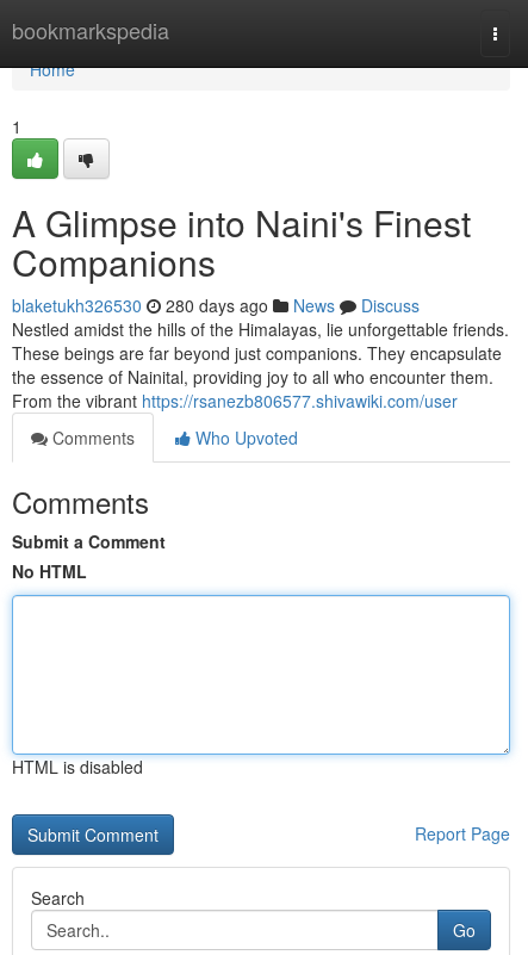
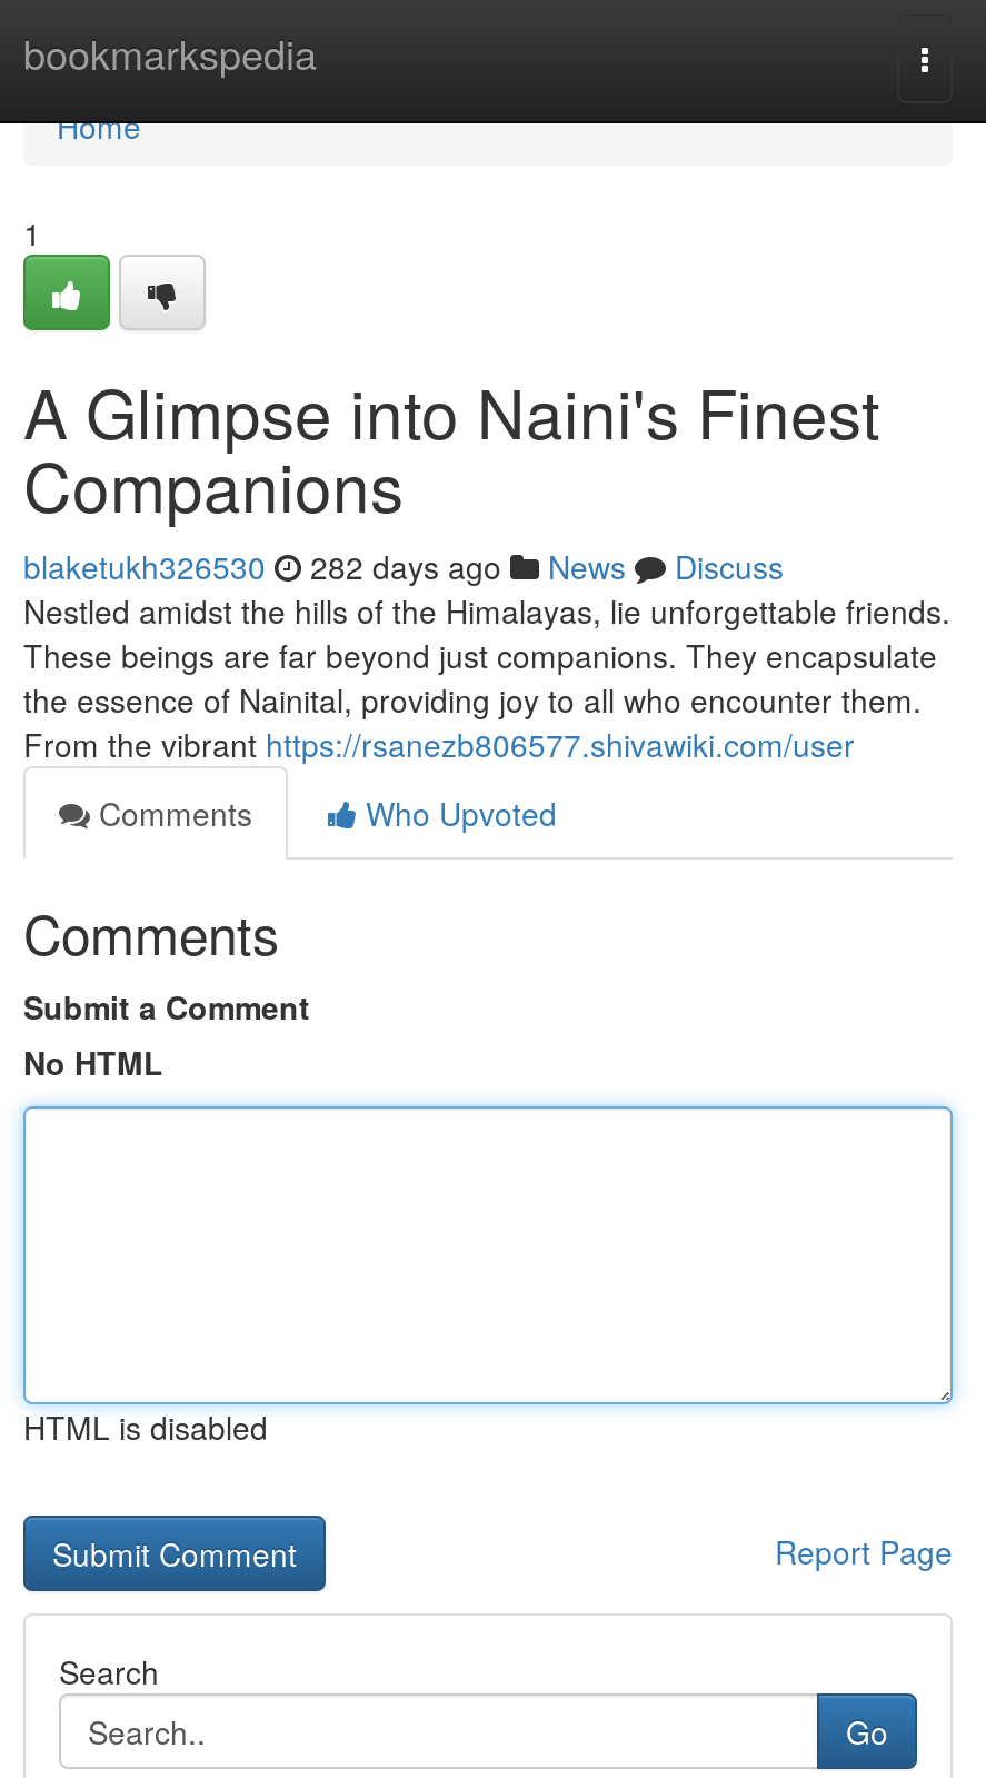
- blaketukh326530 280 days ago News Discuss
+ blaketukh326530 282 days ago News Discuss
